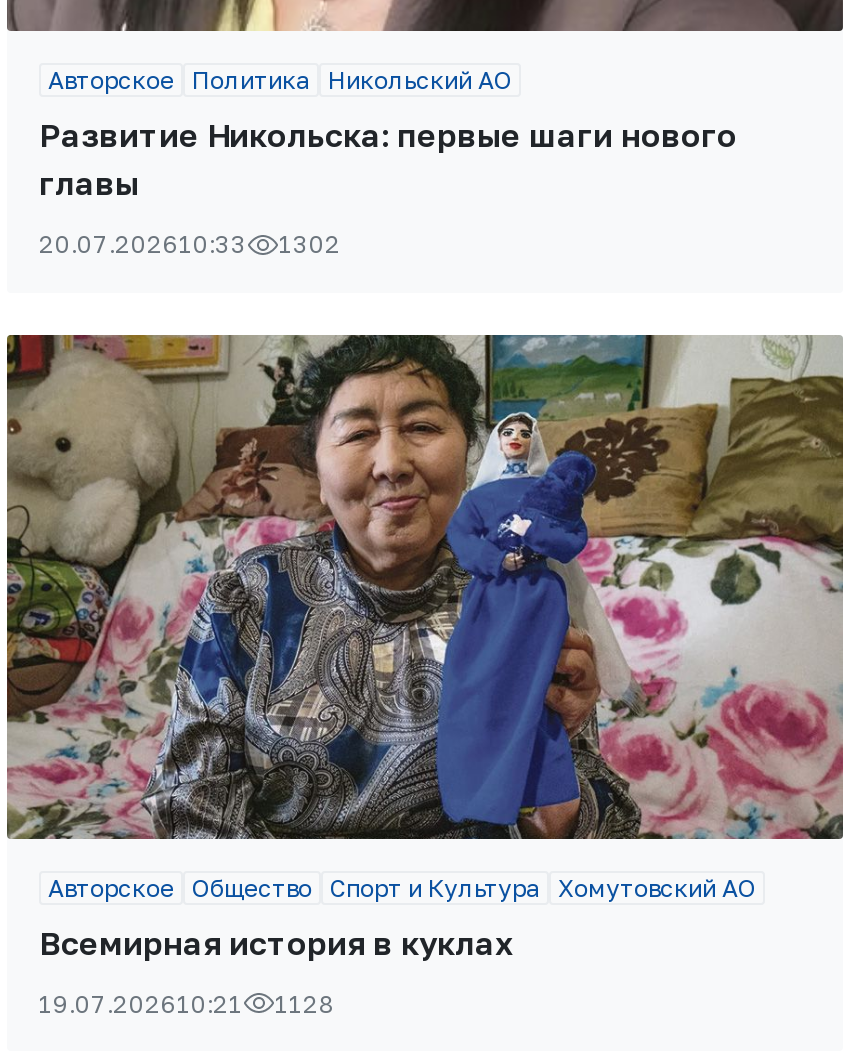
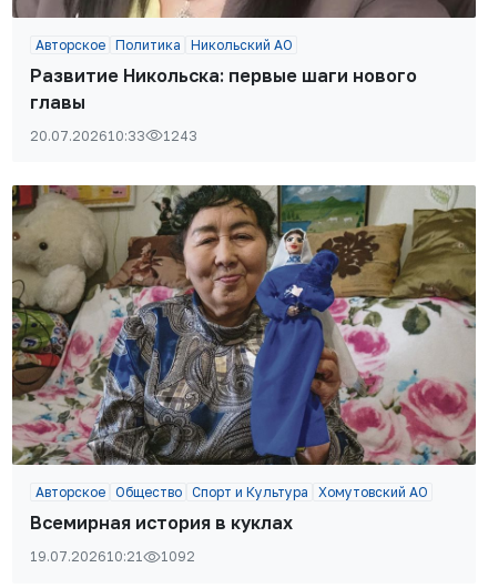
- 20.07.202610:33 1302
+ 20.07.202610:33 1243

- 19.07.202610:21 1128
+ 19.07.202610:21 1092
